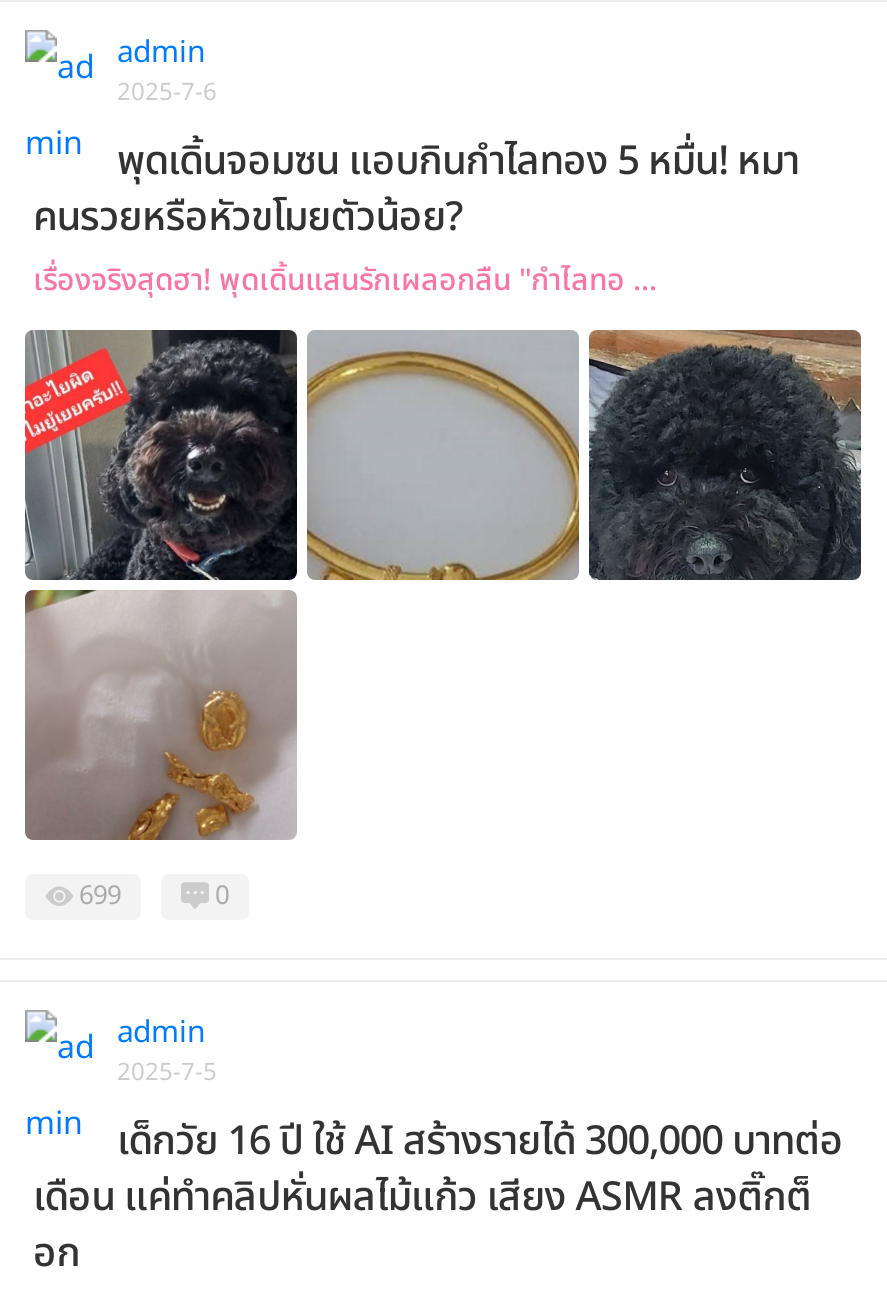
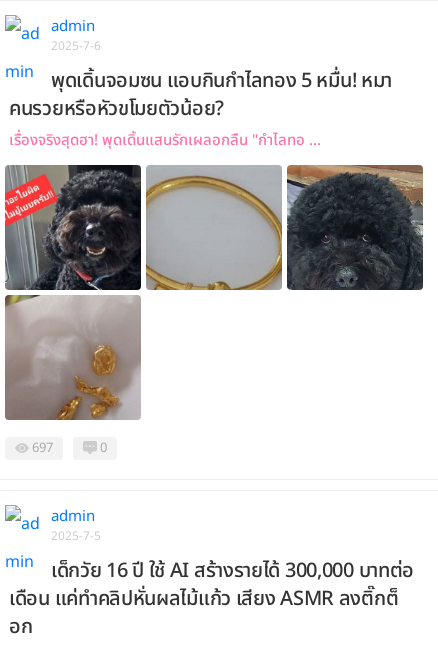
- 699
+ 697
